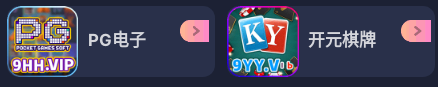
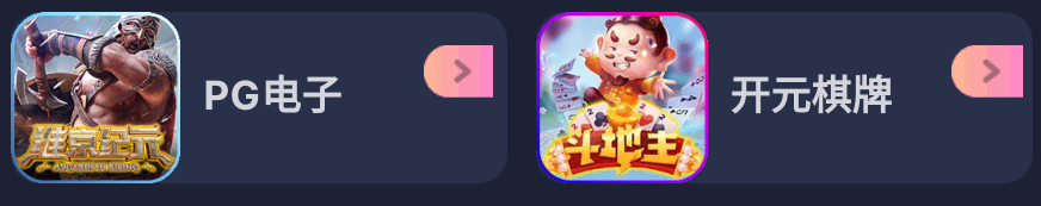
- [image]
+ [image]

- [image]
+ [image]
